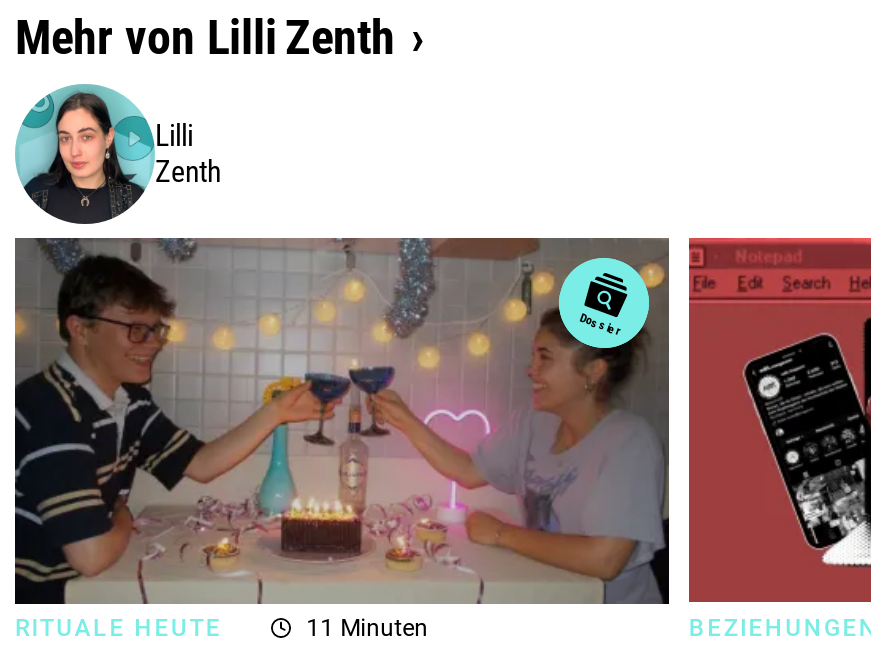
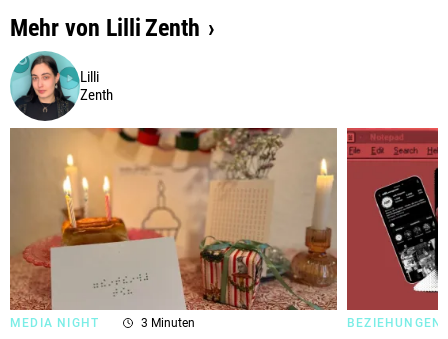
- [image]
- RITUALE HEUTE
- 11 Minuten
+ [image]
+ MEDIA NIGHT
+ 3 Minuten
